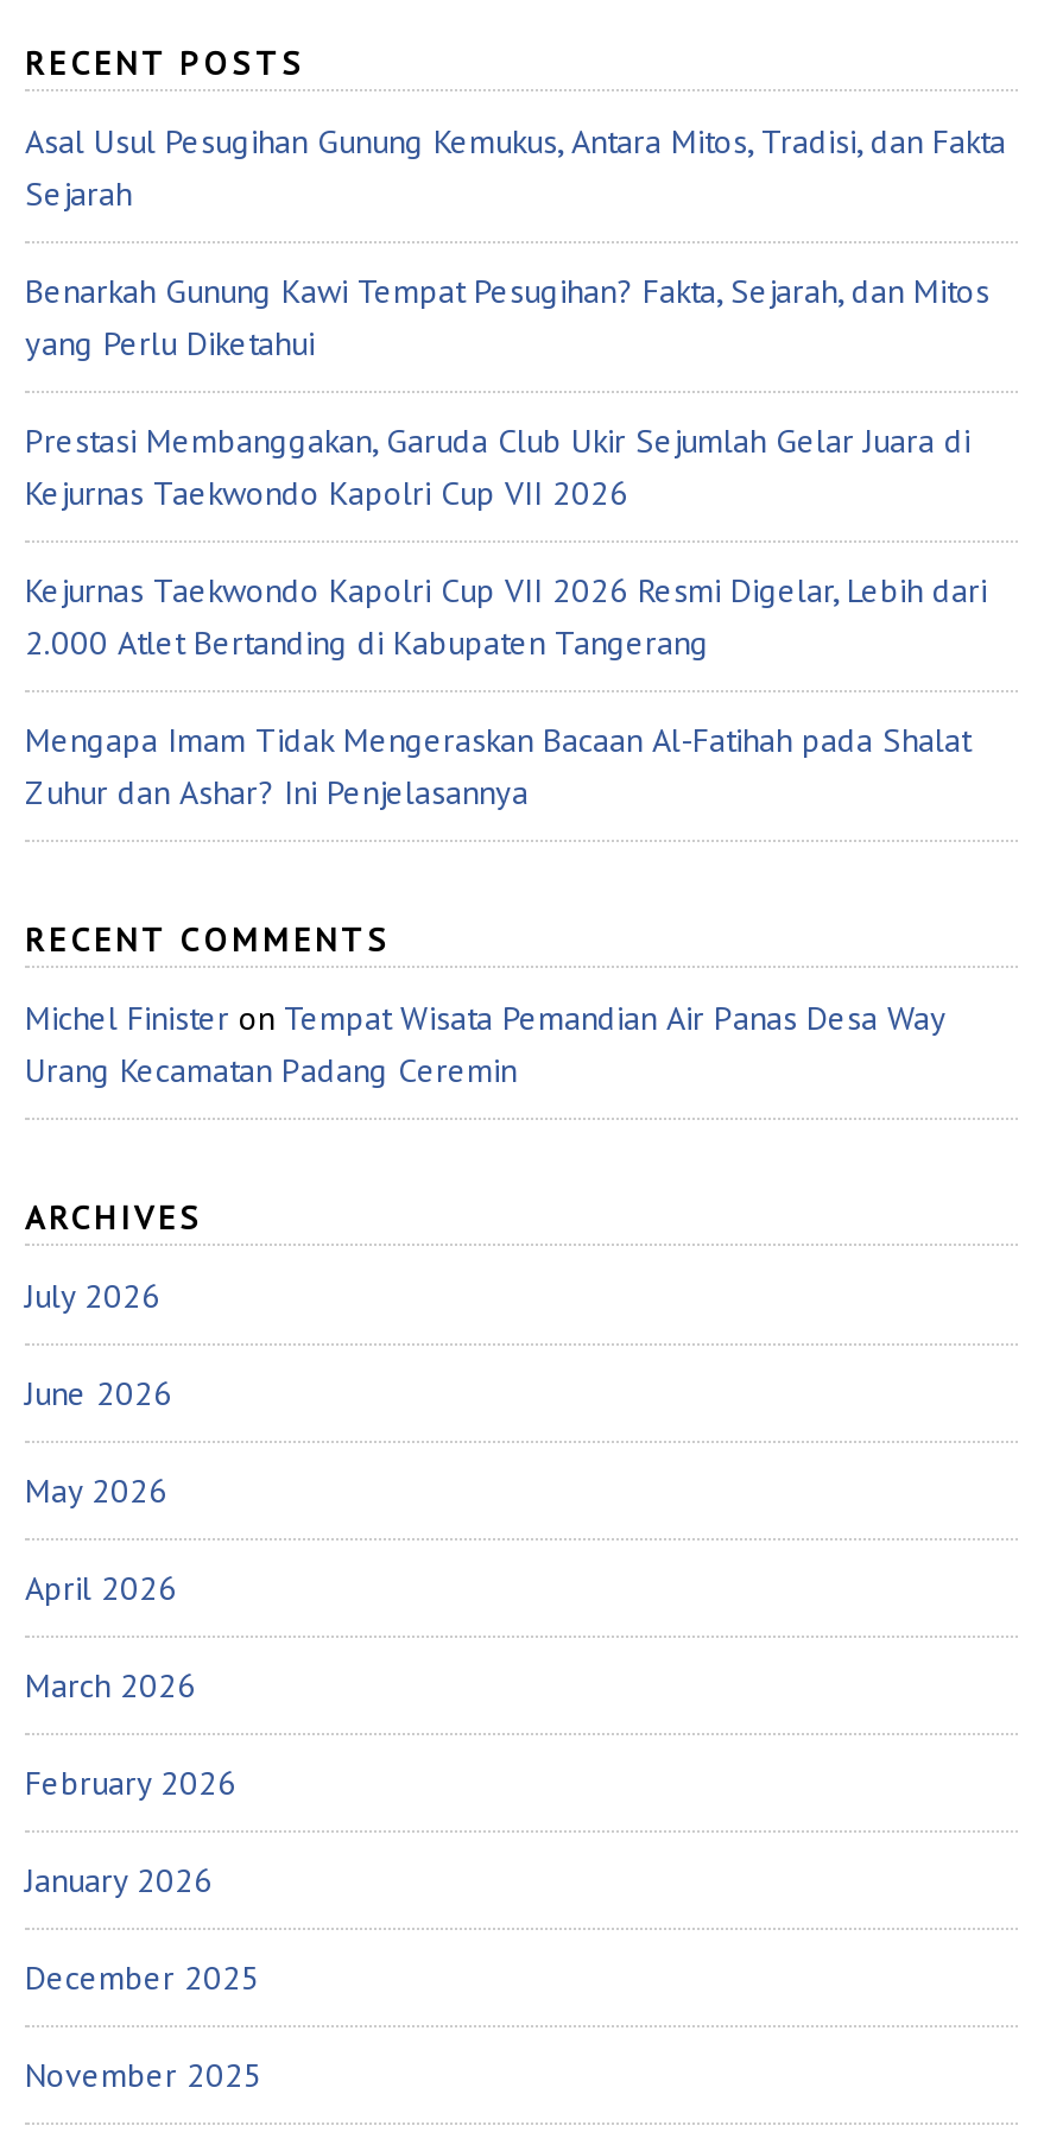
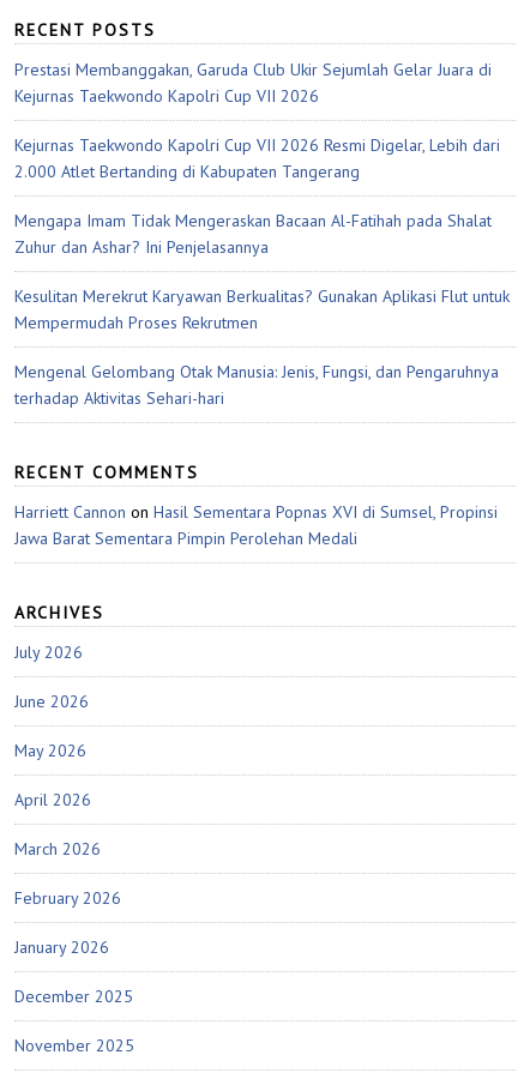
- Asal Usul Pesugihan Gunung Kemukus, Antara Mitos, Tradisi, dan Fakta
- Sejarah
- Benarkah Gunung Kawi Tempat Pesugihan? Fakta, Sejarah, dan Mitos
- yang Perlu Diketahui

moved up: Prestasi Membanggakan, Garuda Club Ukir Sejumlah Gelar Juara di | Kejurnas Taekwondo Kapolri Cup VII 2026 | Kejurnas Taekwondo Kapolri Cup VII 2026 Resmi Digelar, Lebih dari | 2.000 Atlet Bertanding di Kabupaten Tangerang | Mengapa Imam Tidak Mengeraskan Bacaan Al-Fatihah pada Shalat | Zuhur dan Ashar? Ini Penjelasannya

+ Kesulitan Merekrut Karyawan Berkualitas? Gunakan Aplikasi Flut untuk
+ Mempermudah Proses Rekrutmen
+ Mengenal Gelombang Otak Manusia: Jenis, Fungsi, dan Pengaruhnya
+ terhadap Aktivitas Sehari-hari

- Michel Finister on Tempat Wisata Pemandian Air Panas Desa Way
- Urang Kecamatan Padang Ceremin
+ Harriett Cannon on Hasil Sementara Popnas XVI di Sumsel, Propinsi
+ Jawa Barat Sementara Pimpin Perolehan Medali
